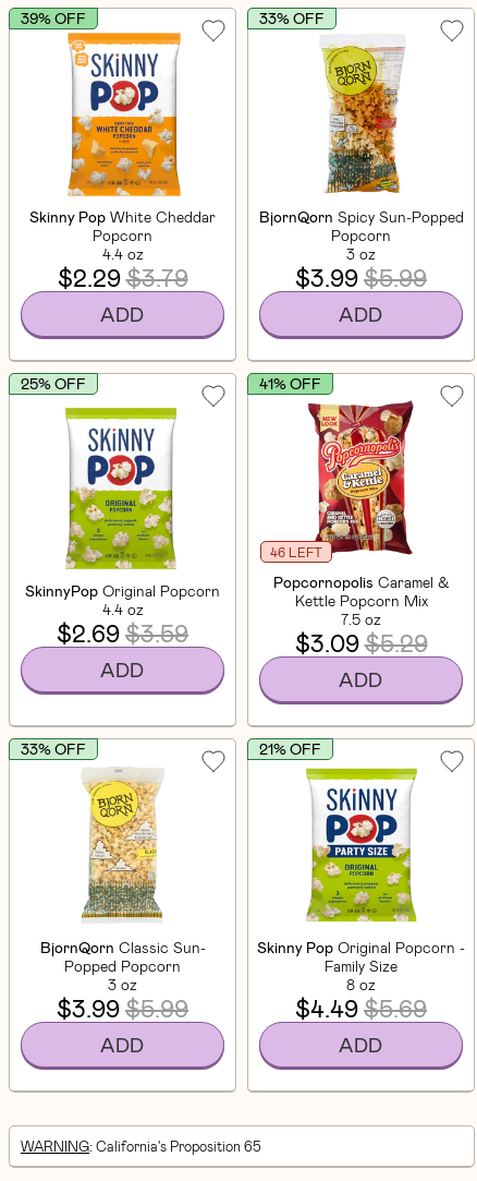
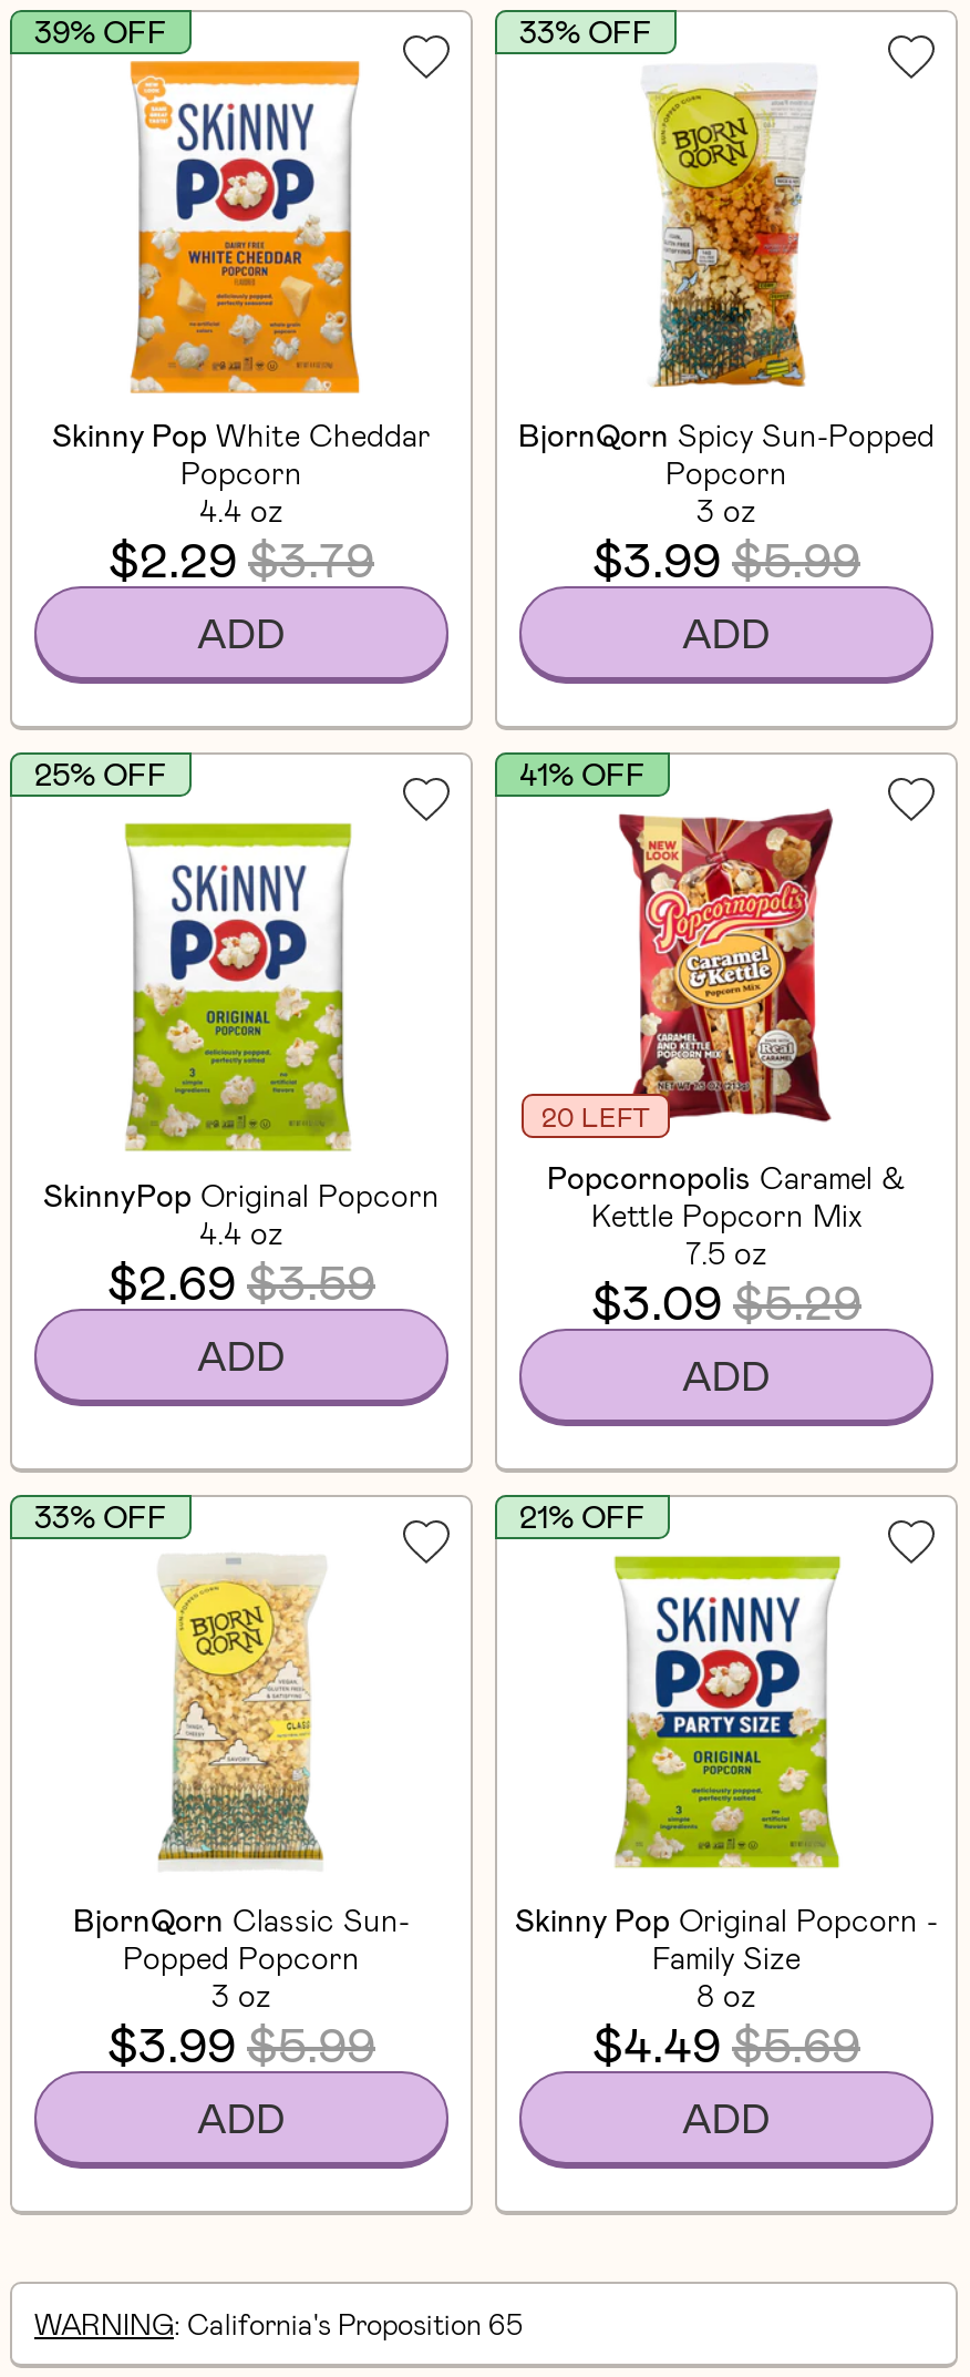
- 46 LEFT
+ 20 LEFT
